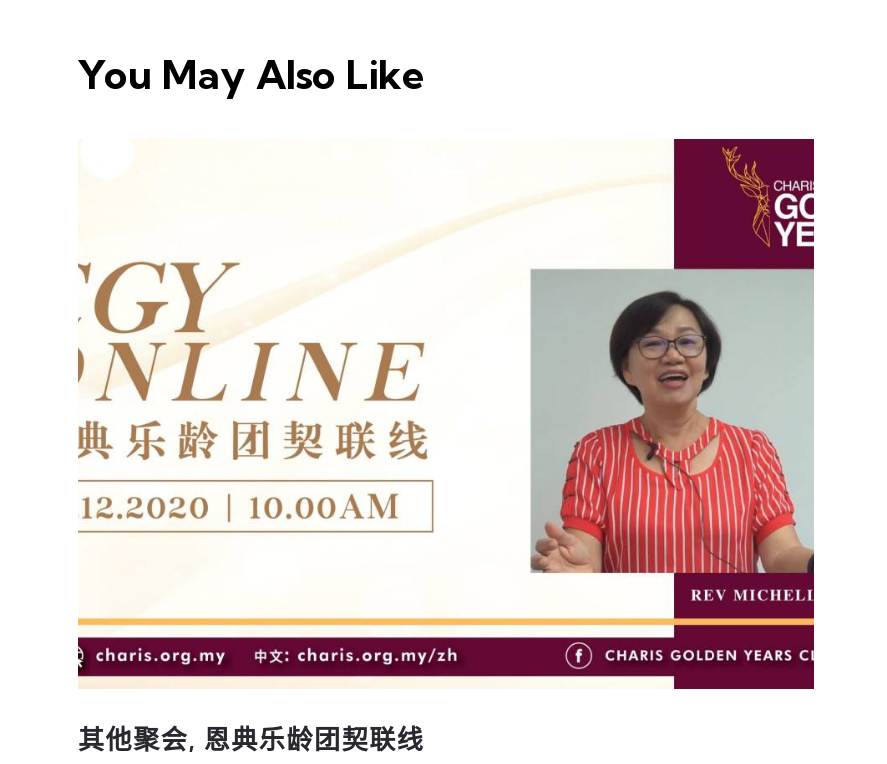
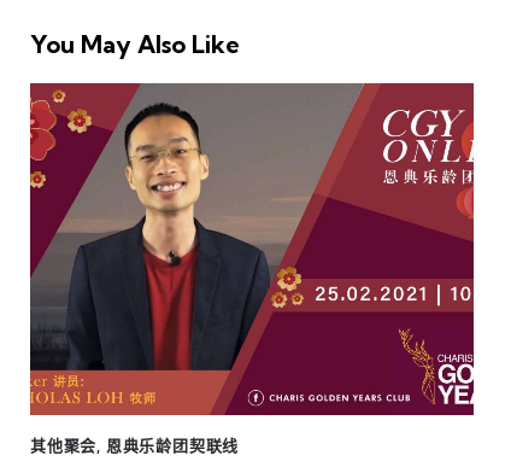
- [image]
+ [image]
